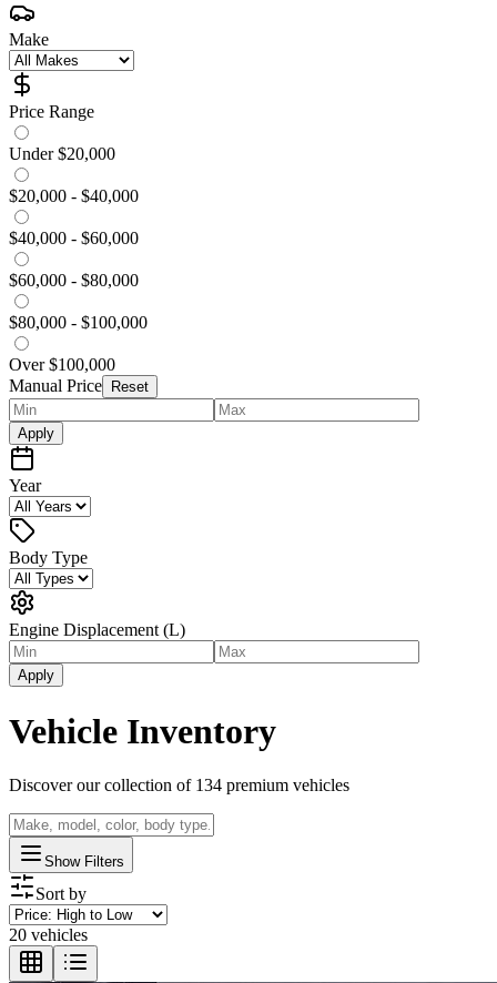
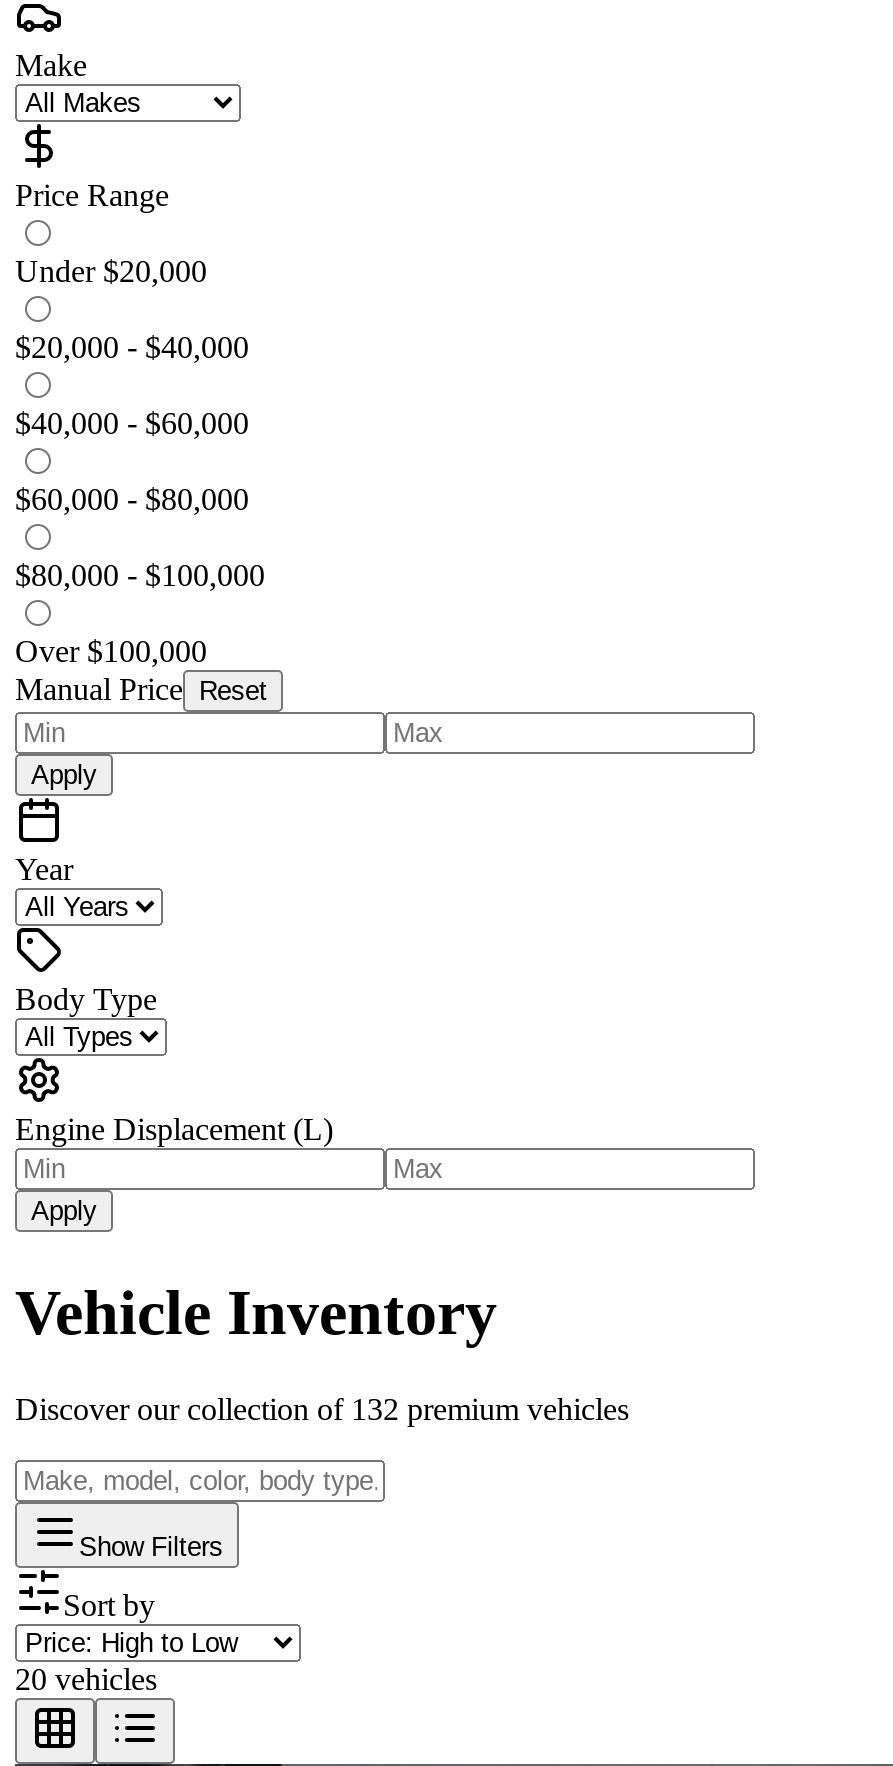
- Discover our collection of 134 premium vehicles
+ Discover our collection of 132 premium vehicles
